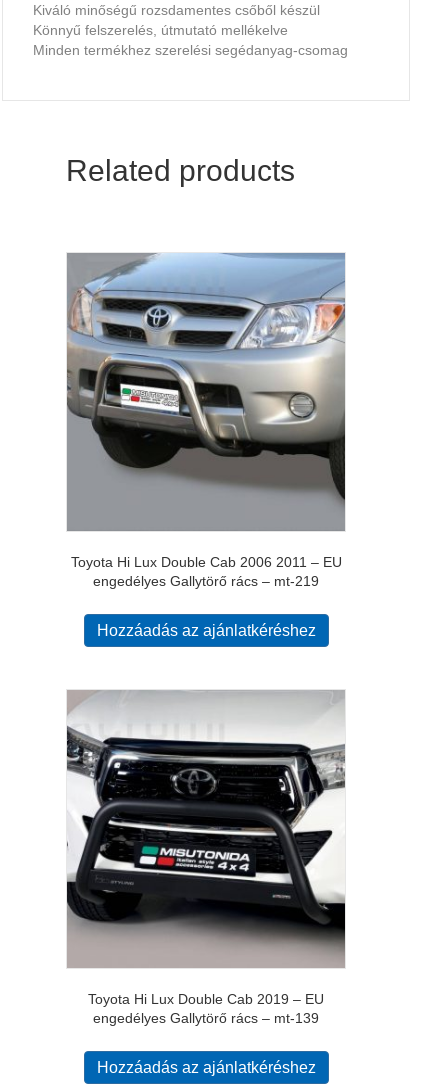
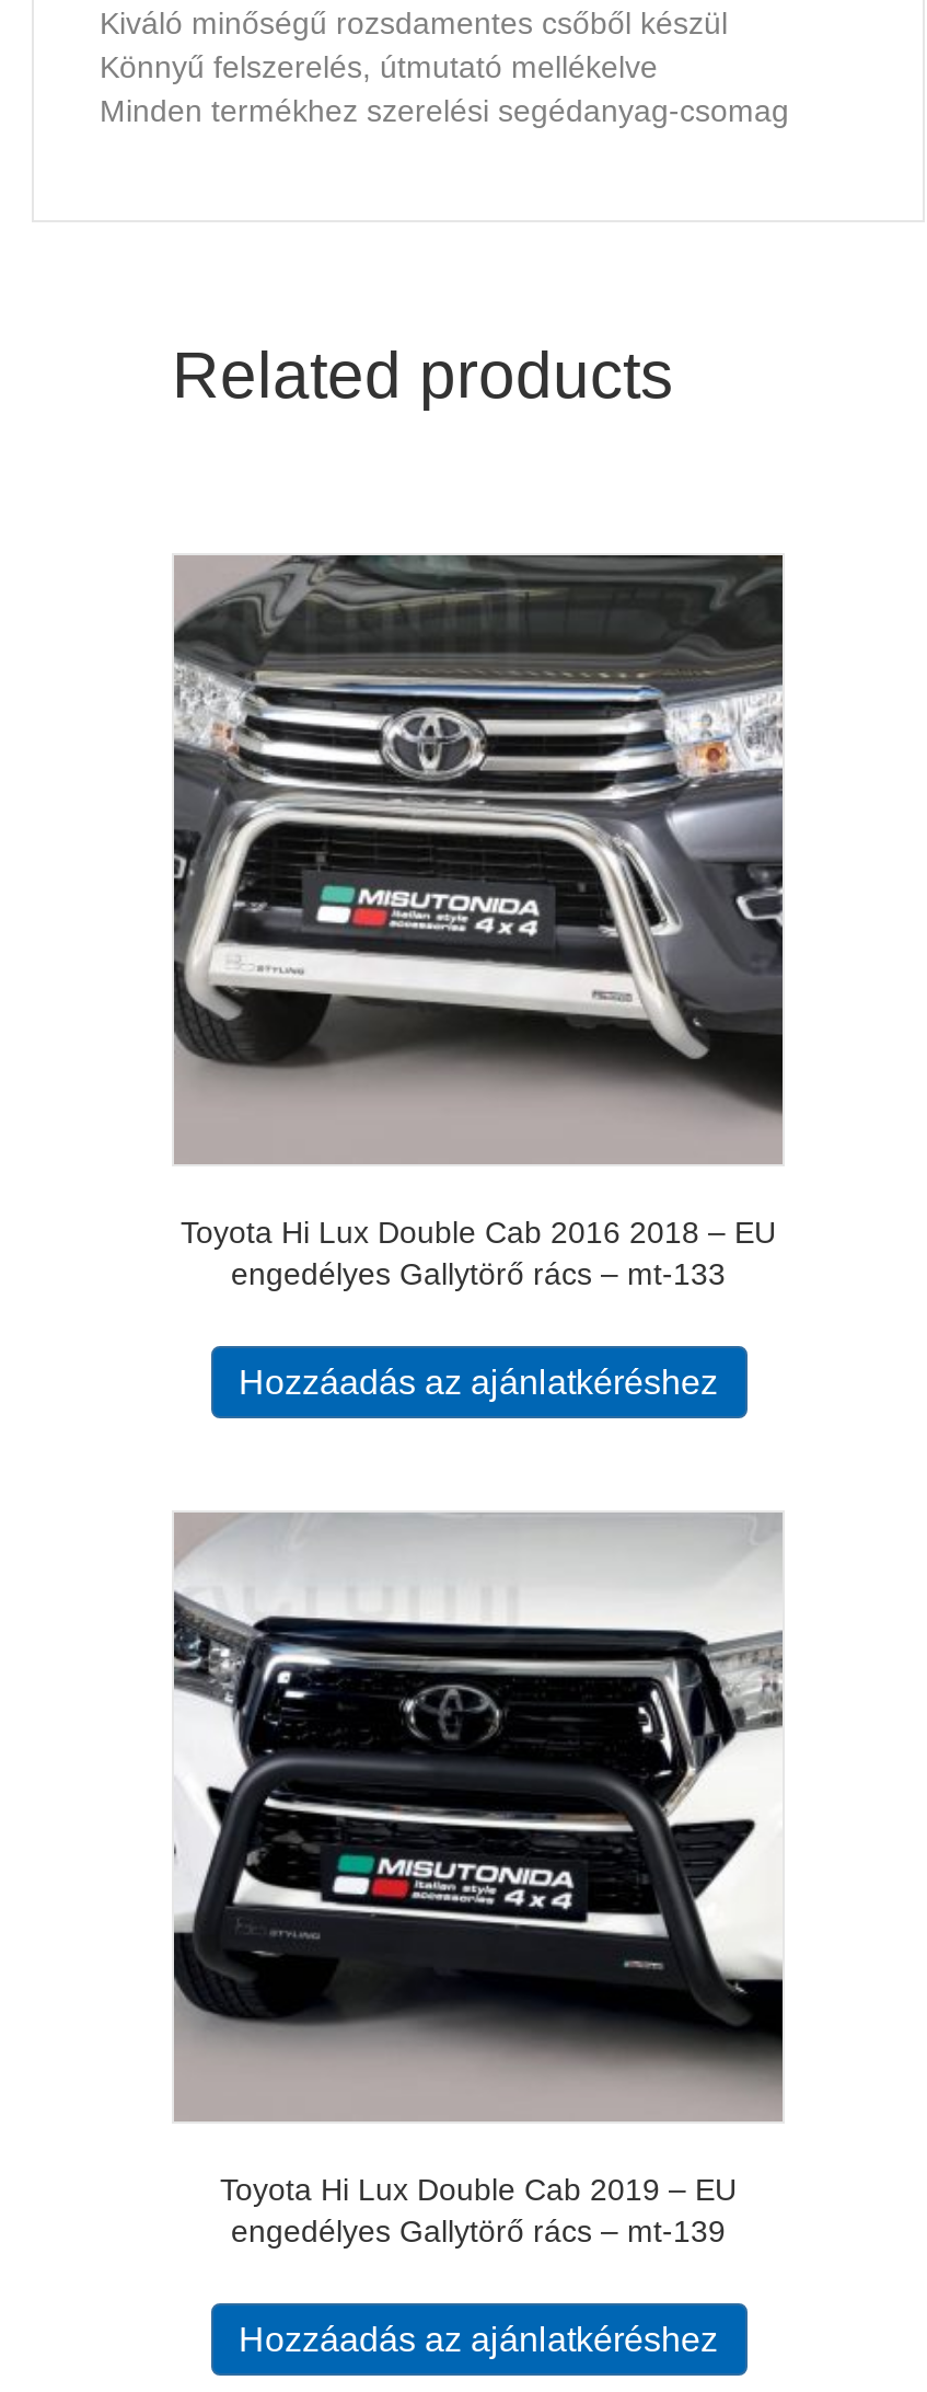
- [image]
- Toyota Hi Lux Double Cab 2006 2011 – EU
+ [image]
+ Toyota Hi Lux Double Cab 2016 2018 – EU

- engedélyes Gallytörő rács – mt-219
+ engedélyes Gallytörő rács – mt-133
